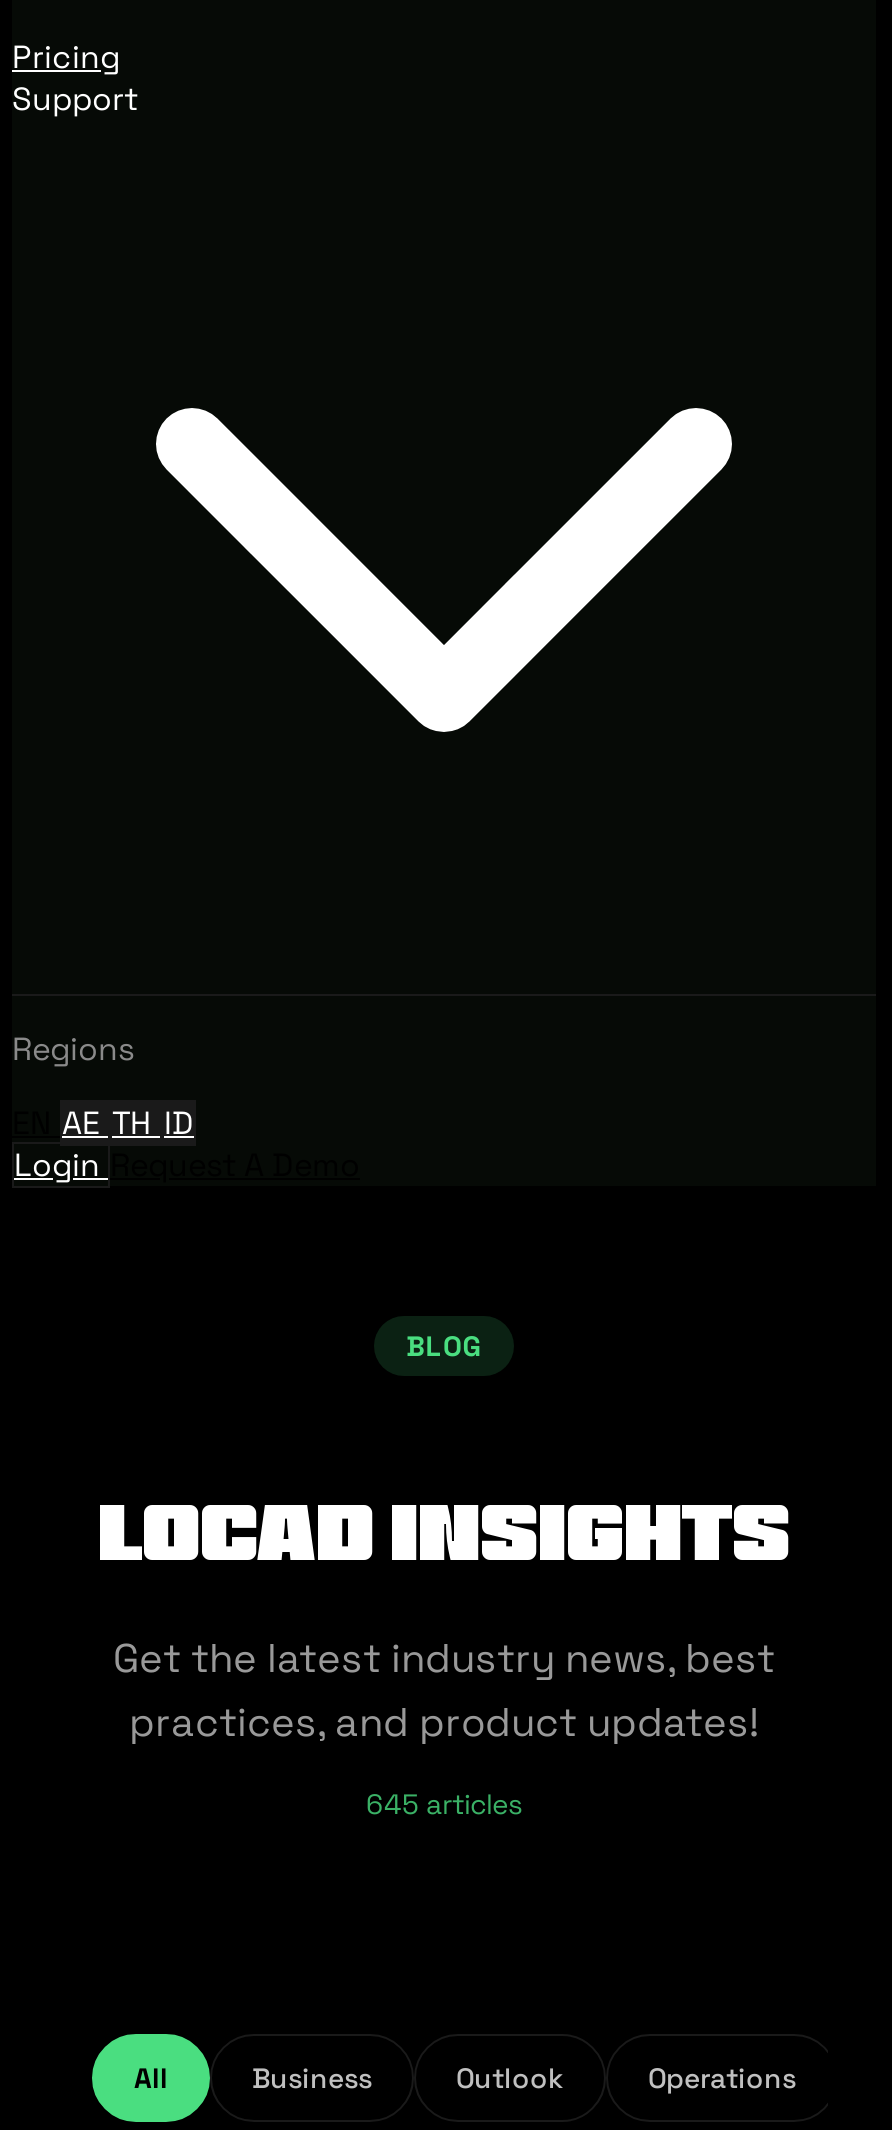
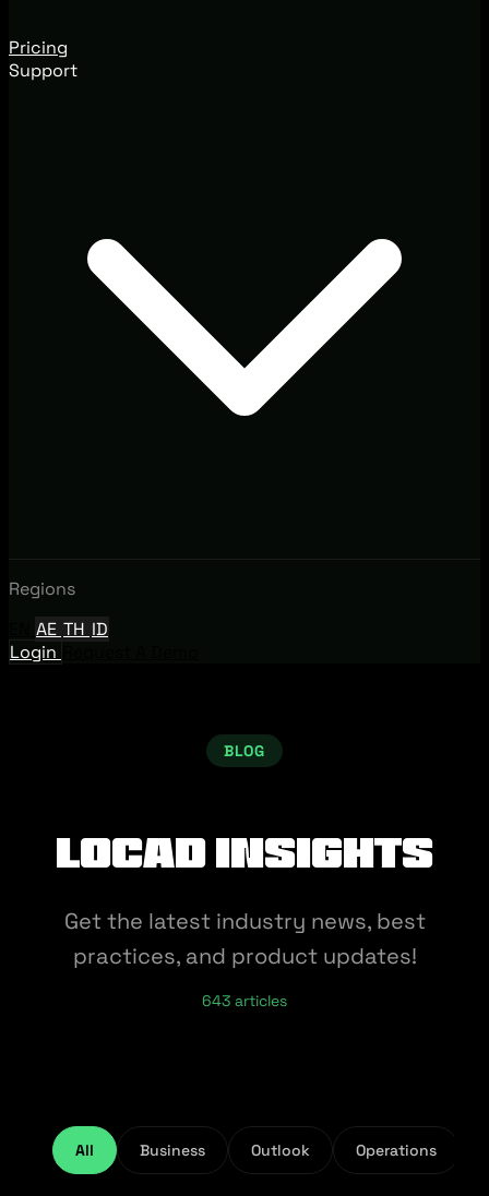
- 645 articles
+ 643 articles
